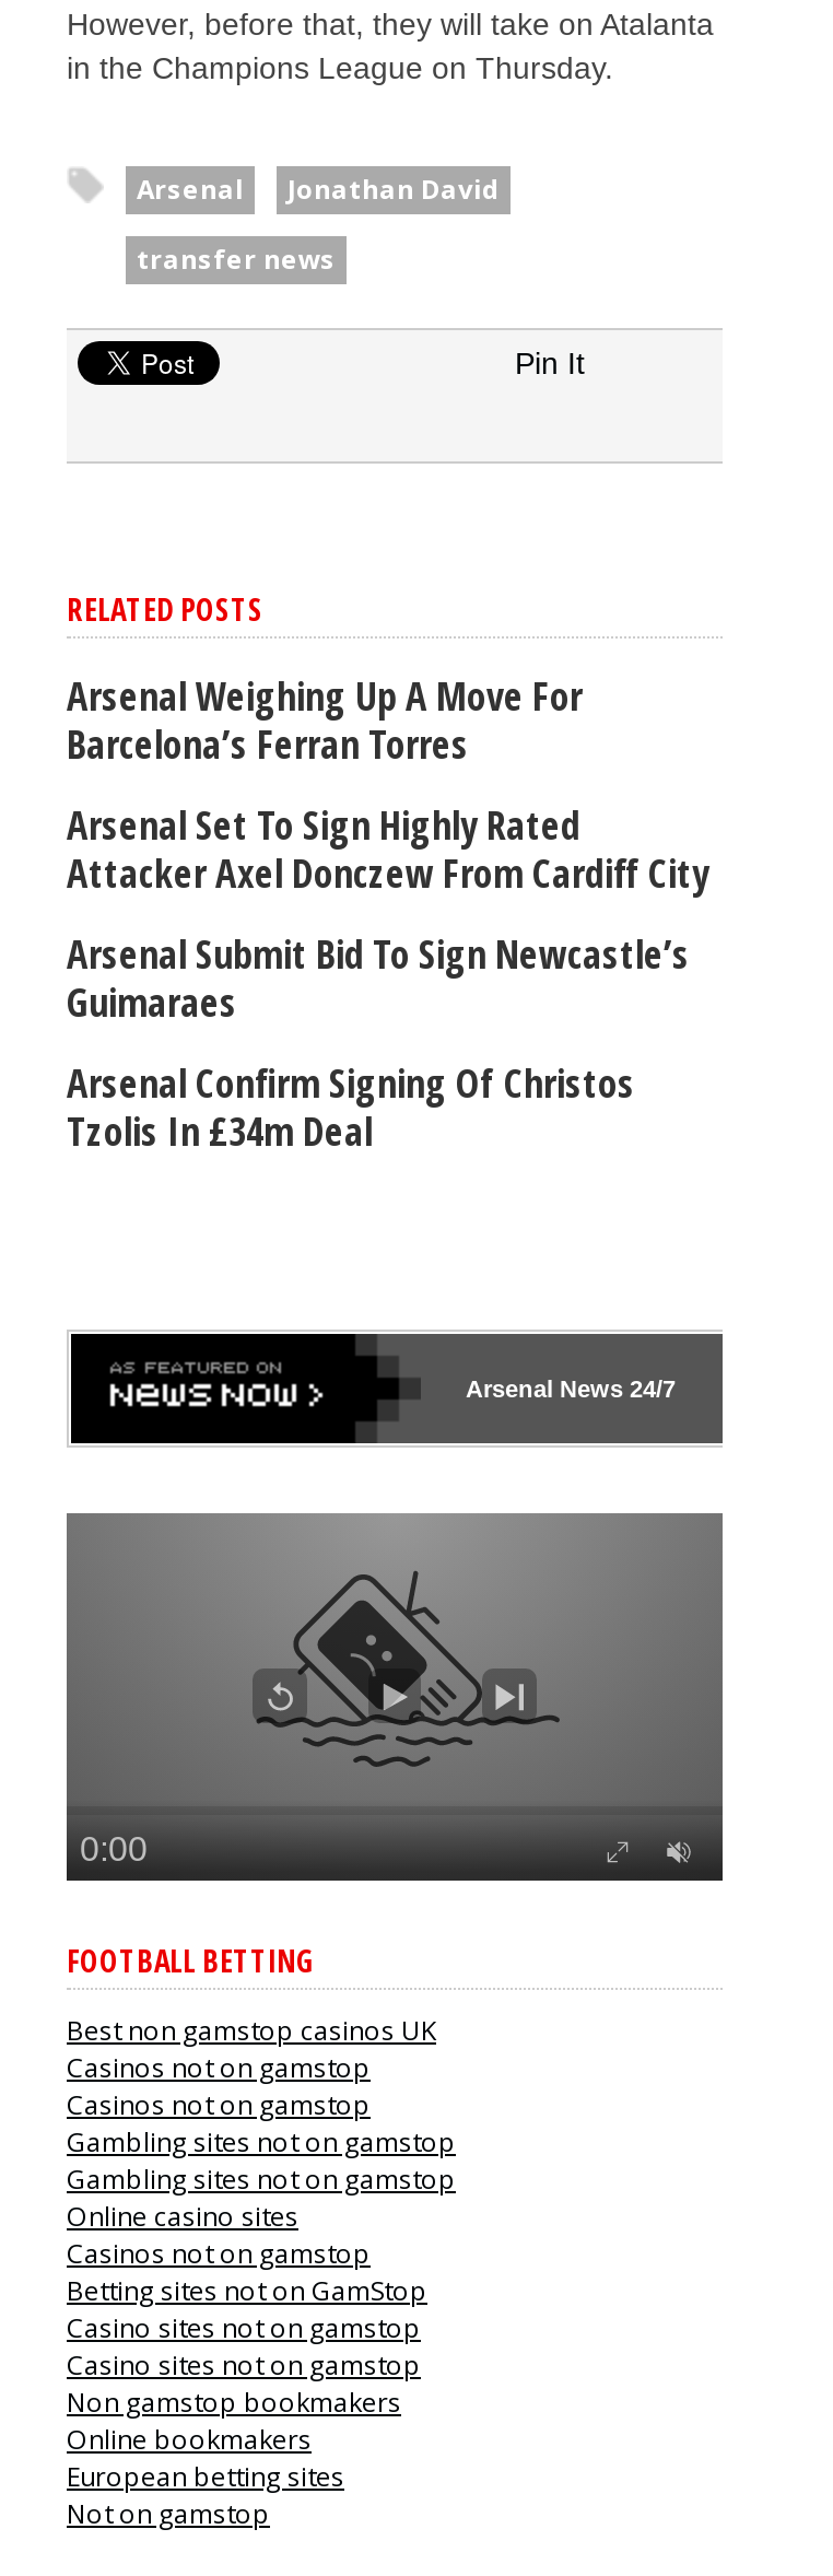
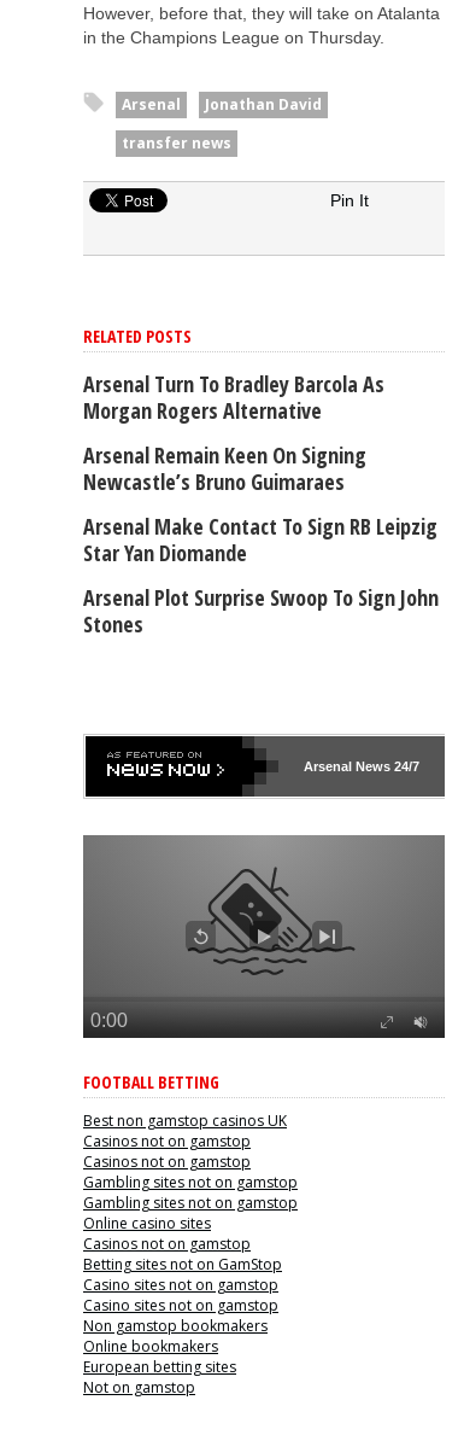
- Arsenal Weighing Up A Move For
- Barcelona’s Ferran Torres
+ Arsenal Turn To Bradley Barcola As
+ Morgan Rogers Alternative

- Arsenal Set To Sign Highly Rated
- Attacker Axel Donczew From Cardiff City
+ Arsenal Remain Keen On Signing
+ Newcastle’s Bruno Guimaraes

- Arsenal Submit Bid To Sign Newcastle’s
- Guimaraes
+ Arsenal Make Contact To Sign RB Leipzig
+ Star Yan Diomande

- Arsenal Confirm Signing Of Christos
- Tzolis In £34m Deal
+ Arsenal Plot Surprise Swoop To Sign John
+ Stones
